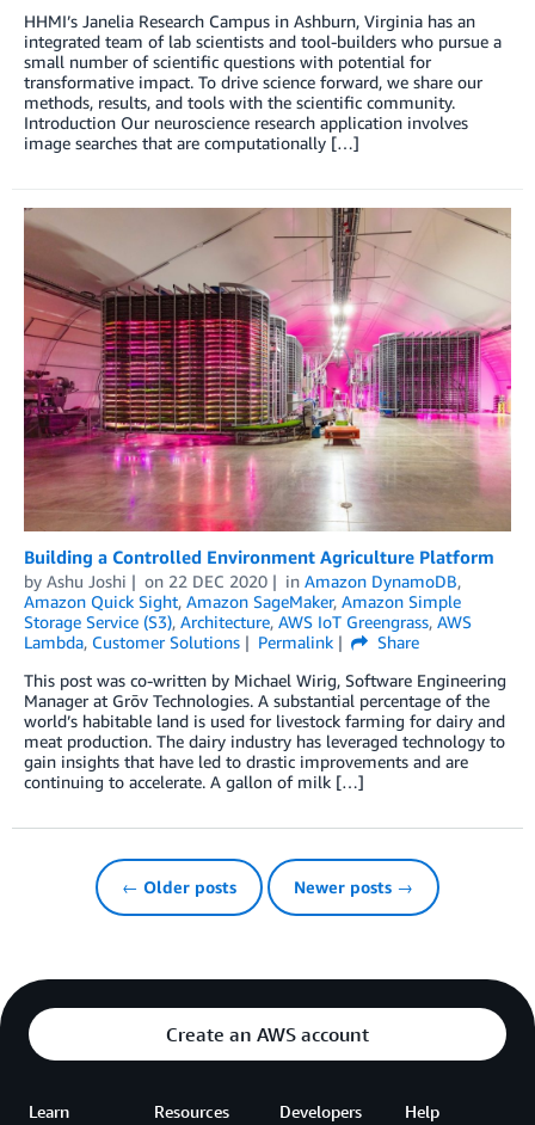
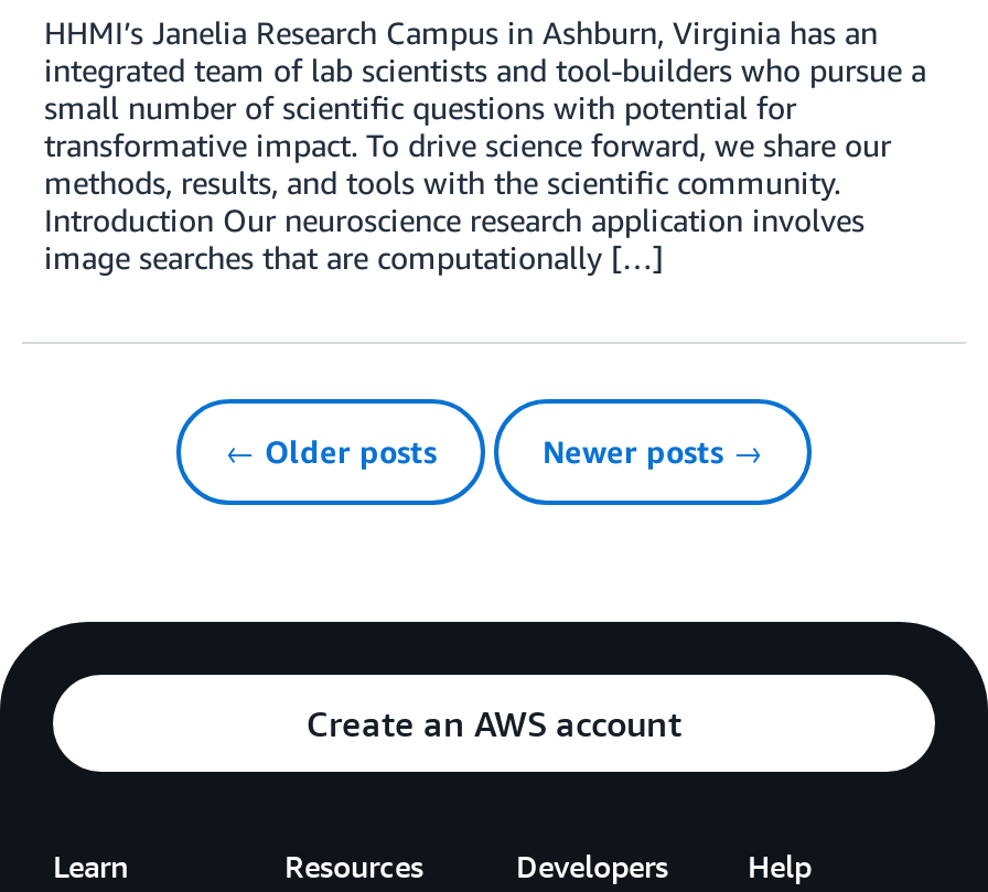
- [image]
- Building a Controlled Environment Agriculture Platform
- by Ashu Joshi
- on 22 DEC 2020
- in Amazon DynamoDB,
- Amazon Quick Sight, Amazon SageMaker, Amazon Simple
- Storage Service (S3), Architecture,AWS IoT Greengrass, AWS
- Lambda, Customer Solutions
- Permalink
- Share
- This post was co-written by Michael Wirig, Software Engineering
- Manager at Grōv Technologies. A substantial percentage of the
- world’s habitable land is used for livestock farming for dairy and
- meat production. The dairy industry has leveraged technology to
- gain insights that have led to drastic improvements and are
- continuing to accelerate. A gallon of milk […]
